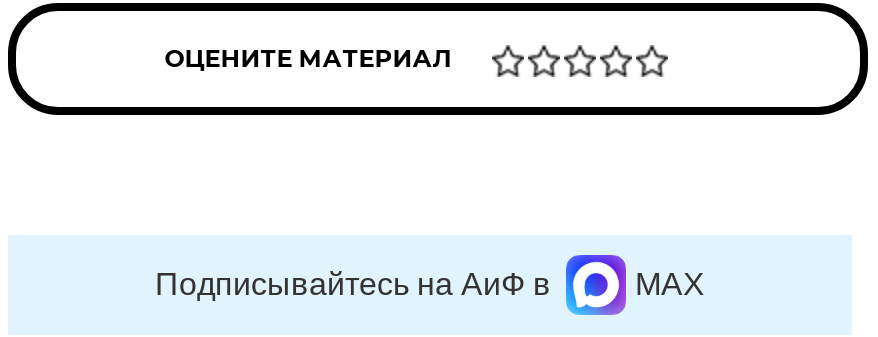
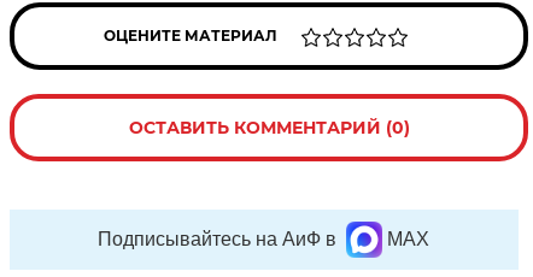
+ ОСТАВИТЬ КОММЕНТАРИЙ (0)
